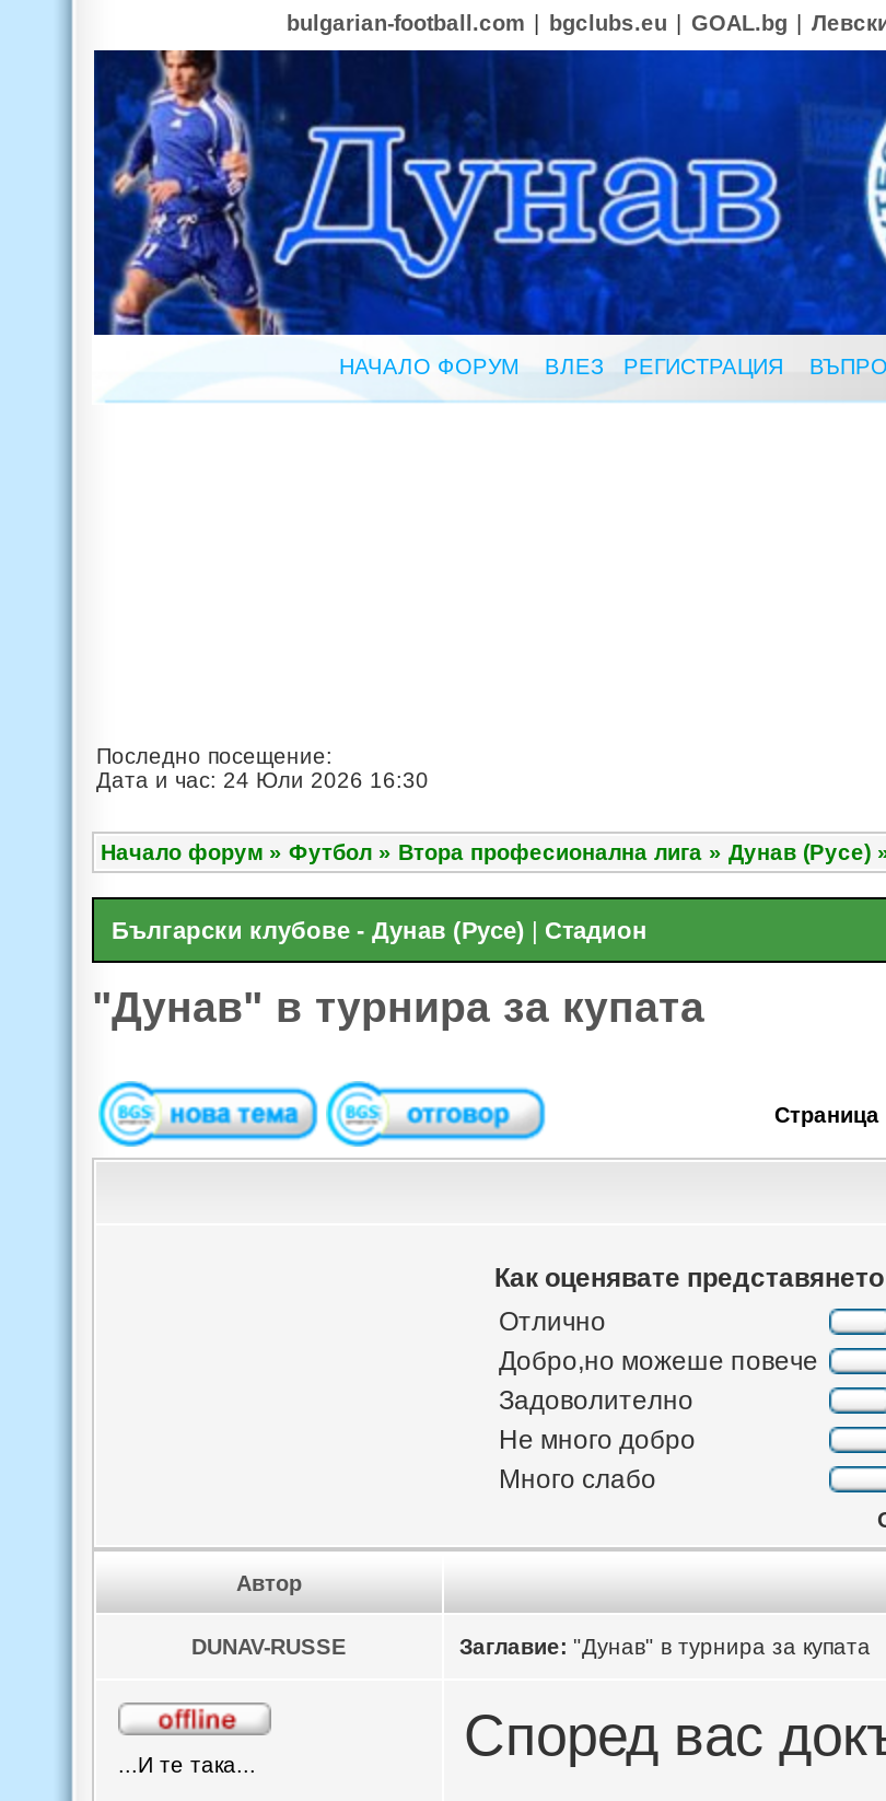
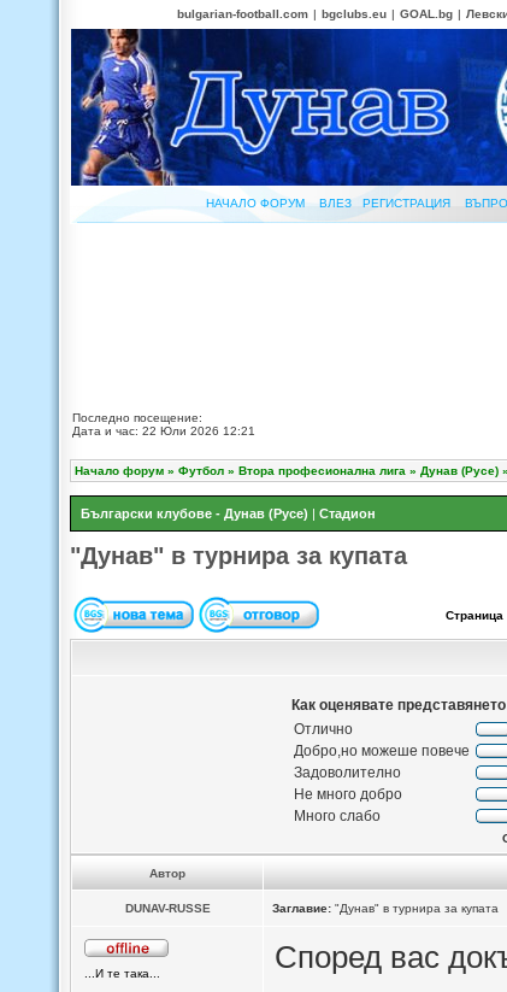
- Дата и час: 24 Юли 2026 16:30
+ Дата и час: 22 Юли 2026 12:21
